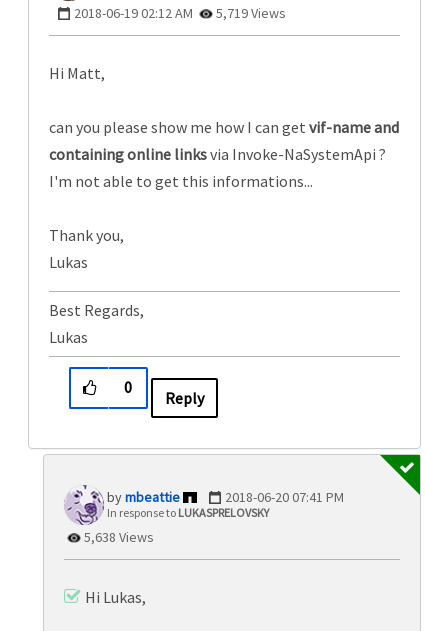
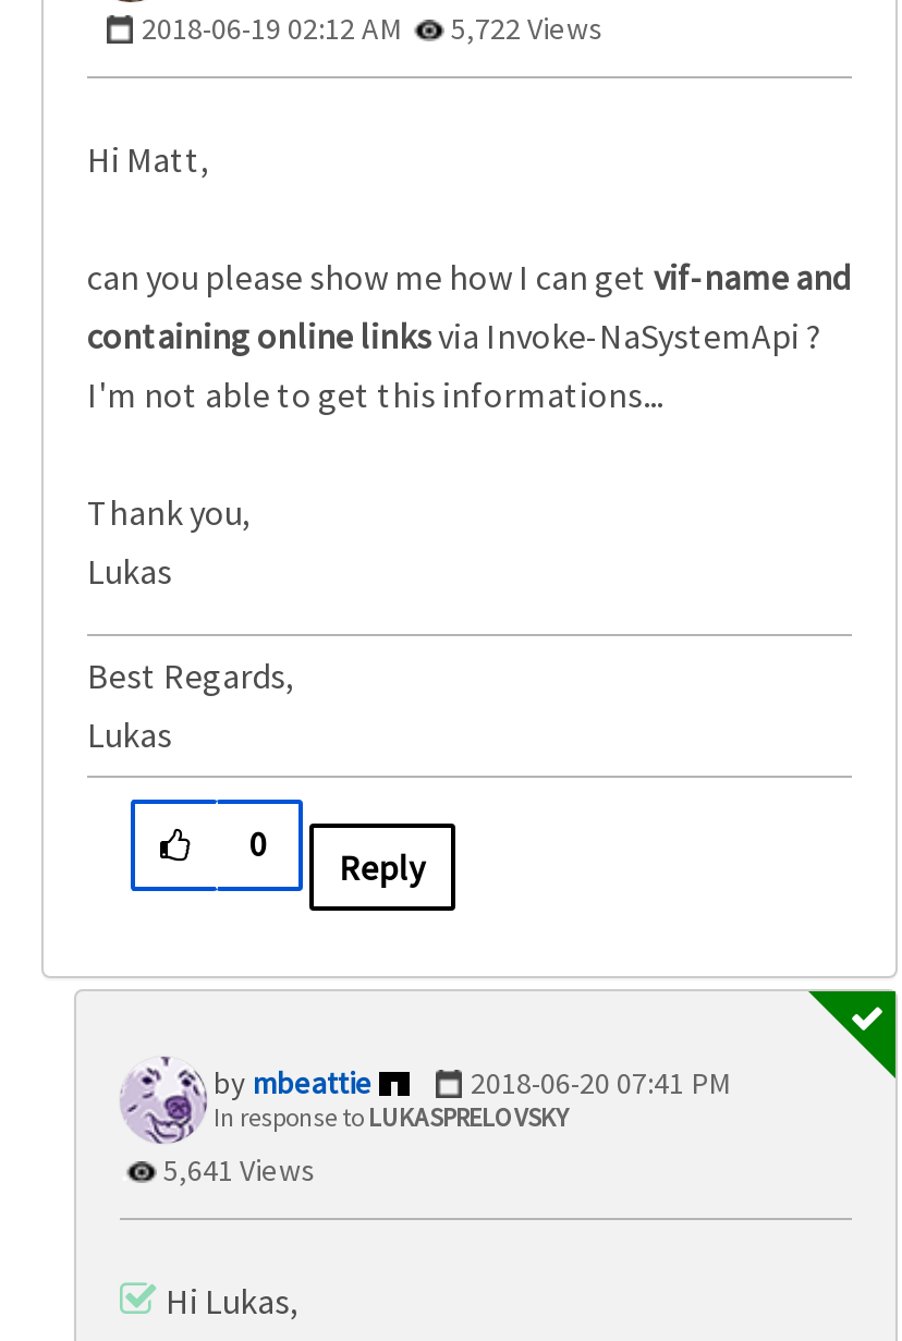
- 2018-06-19 02:12 AM 5,719 Views
+ 2018-06-19 02:12 AM 5,722 Views

- 5,638 Views
+ 5,641 Views
